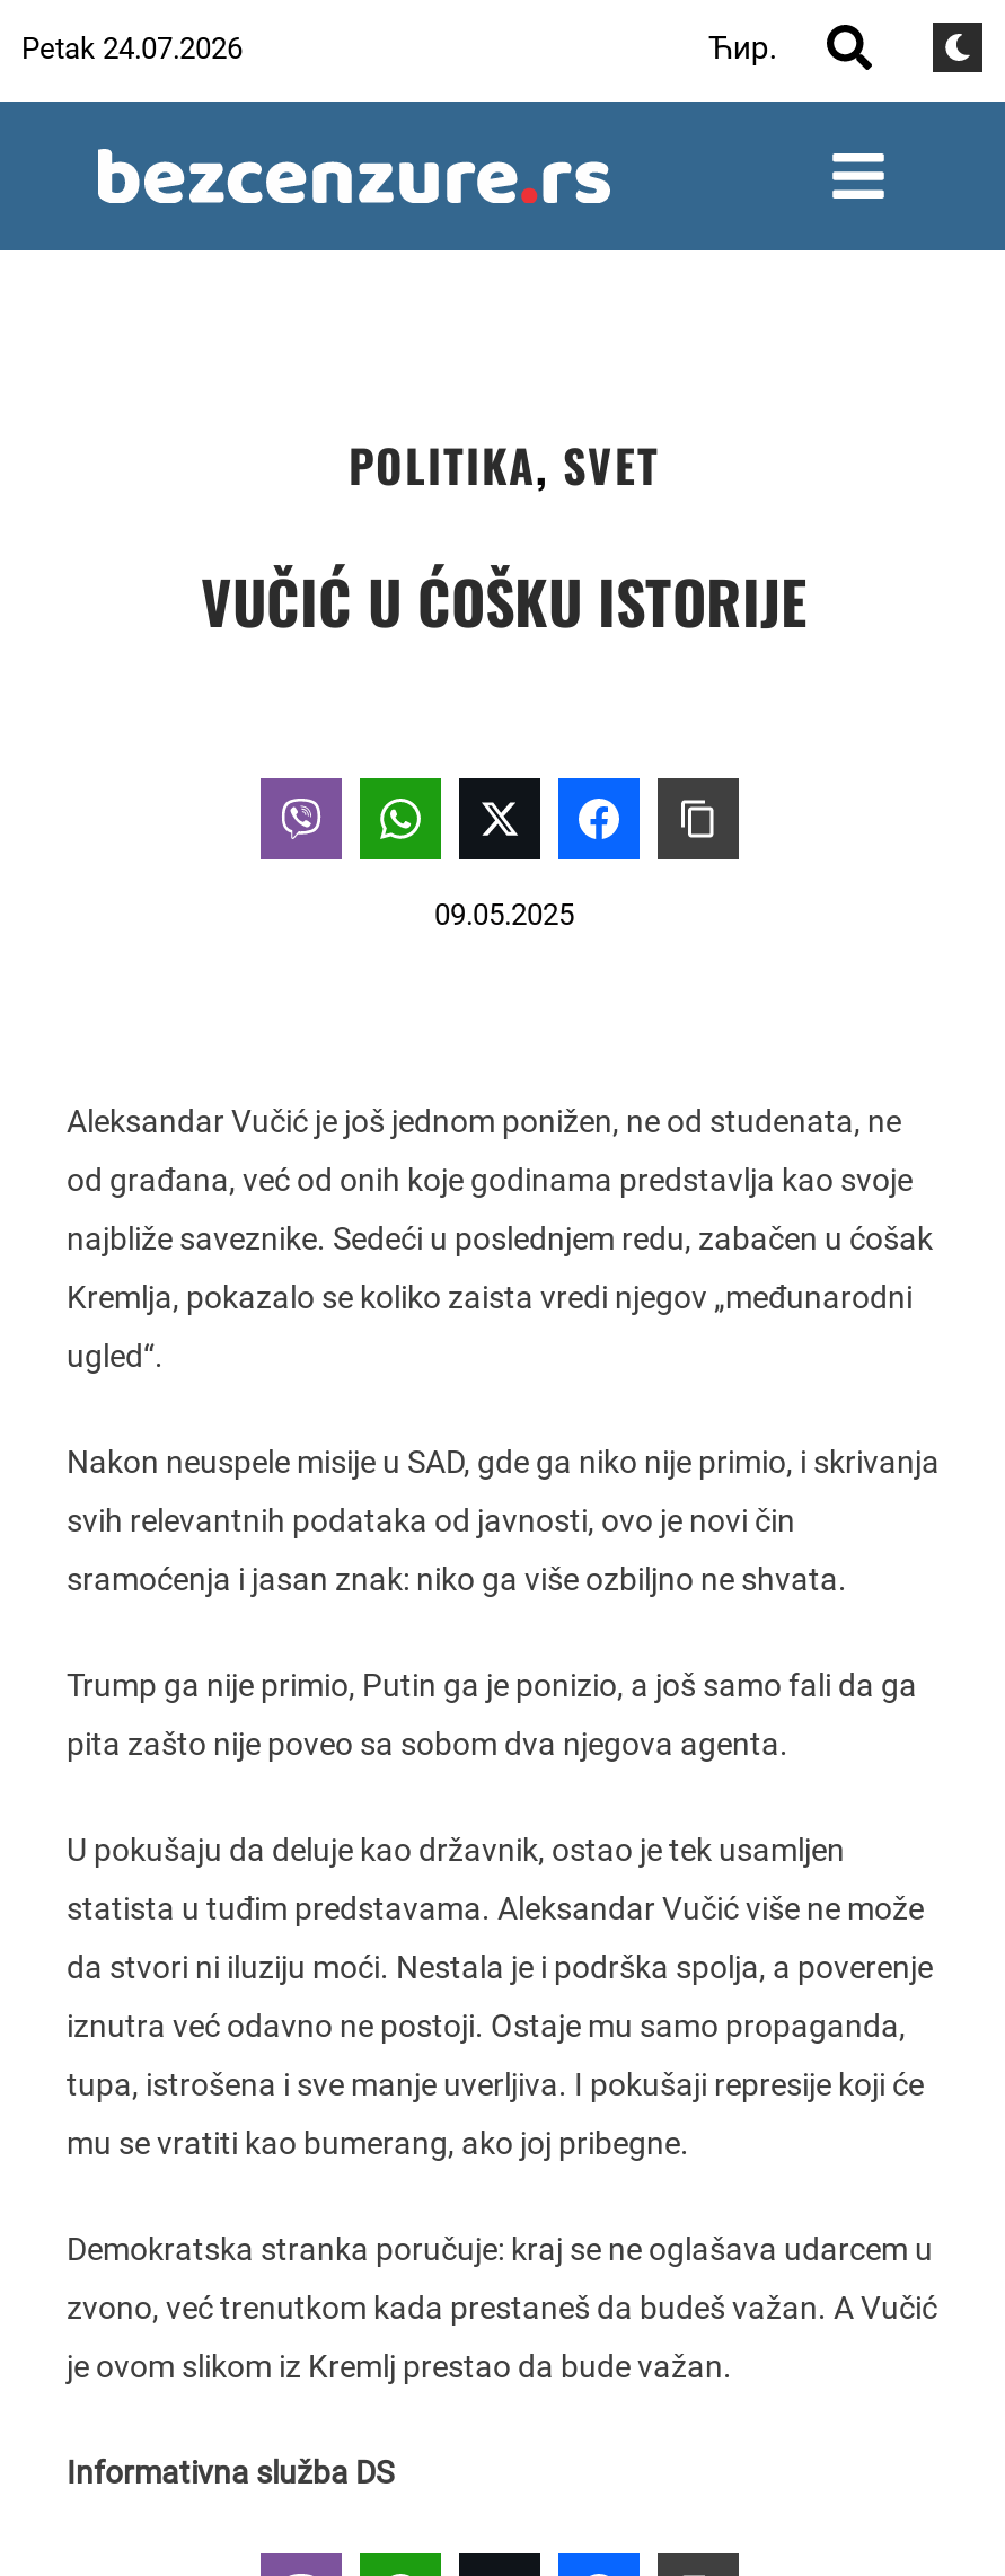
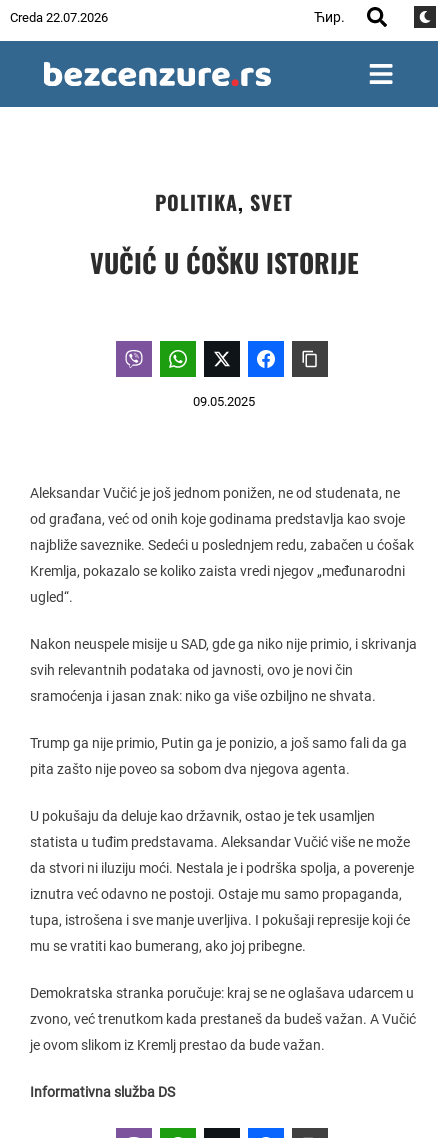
- Petak 24.07.2026
+ Creda 22.07.2026
